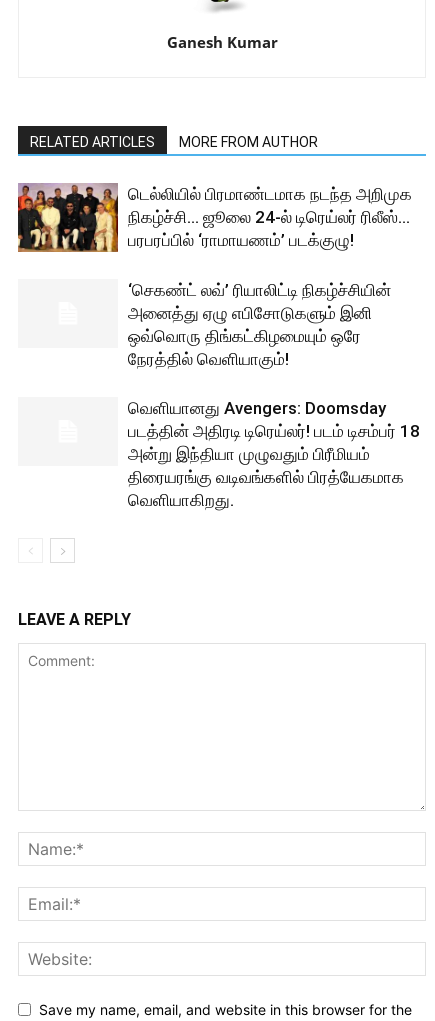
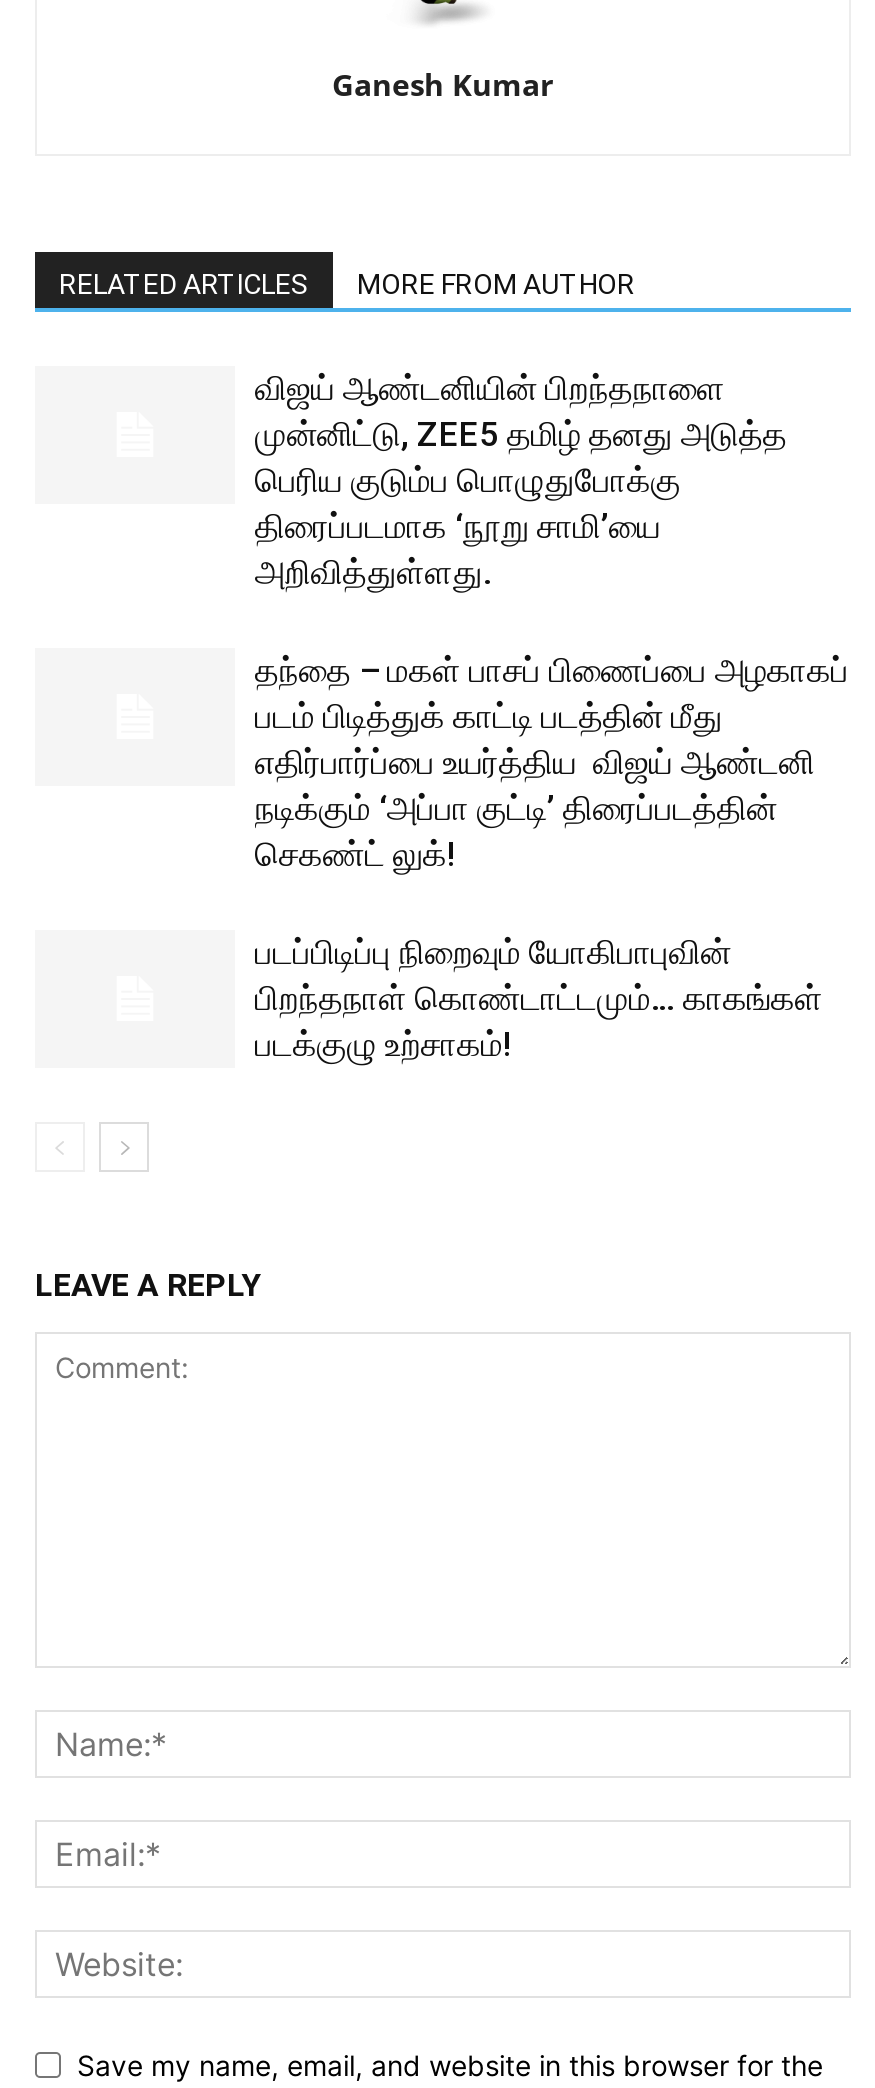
- [image]

- டெல்லியில் பிரமாண்டமாக நடந்த அறிமுக
- நிகழ்ச்சி… ஜூலை 24-ல் டிரெய்லர் ரிலீஸ்…
- பரபரப்பில் ‘ராமாயணம்’ படக்குழு!
+ விஜய் ஆண்டனியின் பிறந்தநாளை
+ முன்னிட்டு, ZEE5 தமிழ் தனது அடுத்த
+ பெரிய குடும்ப பொழுதுபோக்கு
+ திரைப்படமாக ‘நூறு சாமி’யை
+ அறிவித்துள்ளது.

- ‘செகண்ட் லவ்’ ரியாலிட்டி நிகழ்ச்சியின்
- அனைத்து ஏழு எபிசோடுகளும் இனி
- ஒவ்வொரு திங்கட்கிழமையும் ஒரே
- நேரத்தில் வெளியாகும்!
+ தந்தை – மகள் பாசப் பிணைப்பை அழகாகப்
+ படம் பிடித்துக் காட்டி படத்தின் மீது
+ எதிர்பார்ப்பை உயர்த்திய விஜய் ஆண்டனி
+ நடிக்கும் ‘அப்பா குட்டி’ திரைப்படத்தின்
+ செகண்ட் லுக்!

- வெளியானது Avengers: Doomsday
- படத்தின் அதிரடி டிரெய்லர்! படம் டிசம்பர் 18
- அன்று இந்தியா முழுவதும் பிரீமியம்
- திரையரங்கு வடிவங்களில் பிரத்யேகமாக
- வெளியாகிறது.
+ படப்பிடிப்பு நிறைவும் யோகிபாபுவின்
+ பிறந்தநாள் கொண்டாட்டமும்… காகங்கள்
+ படக்குழு உற்சாகம்!
